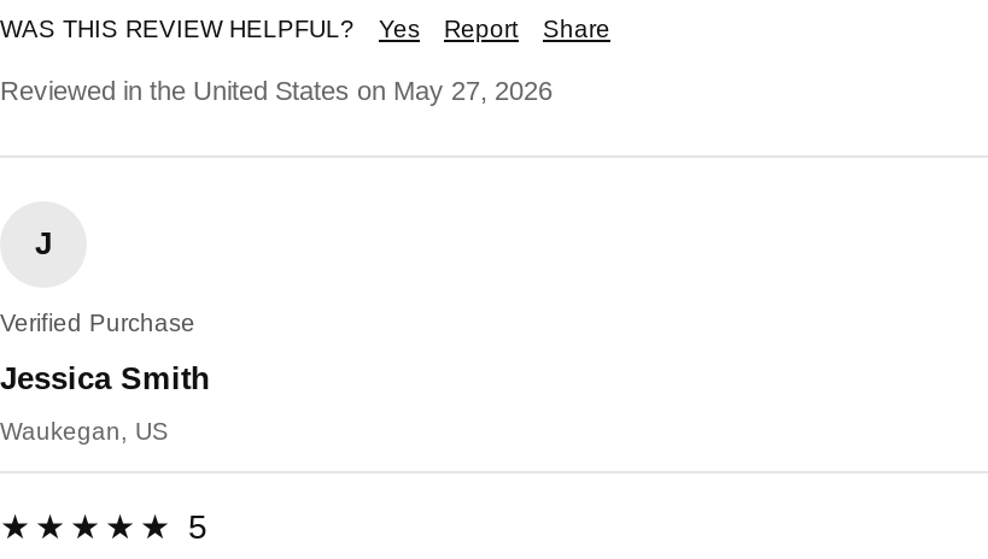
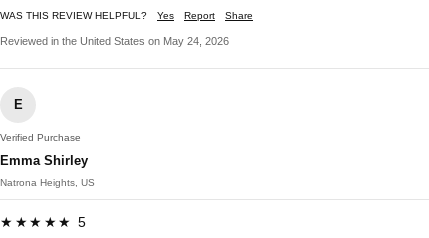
- Reviewed in the United States on May 27, 2026
+ Reviewed in the United States on May 24, 2026

- J
+ E

- Jessica Smith
+ Emma Shirley

- Waukegan, US
+ Natrona Heights, US
